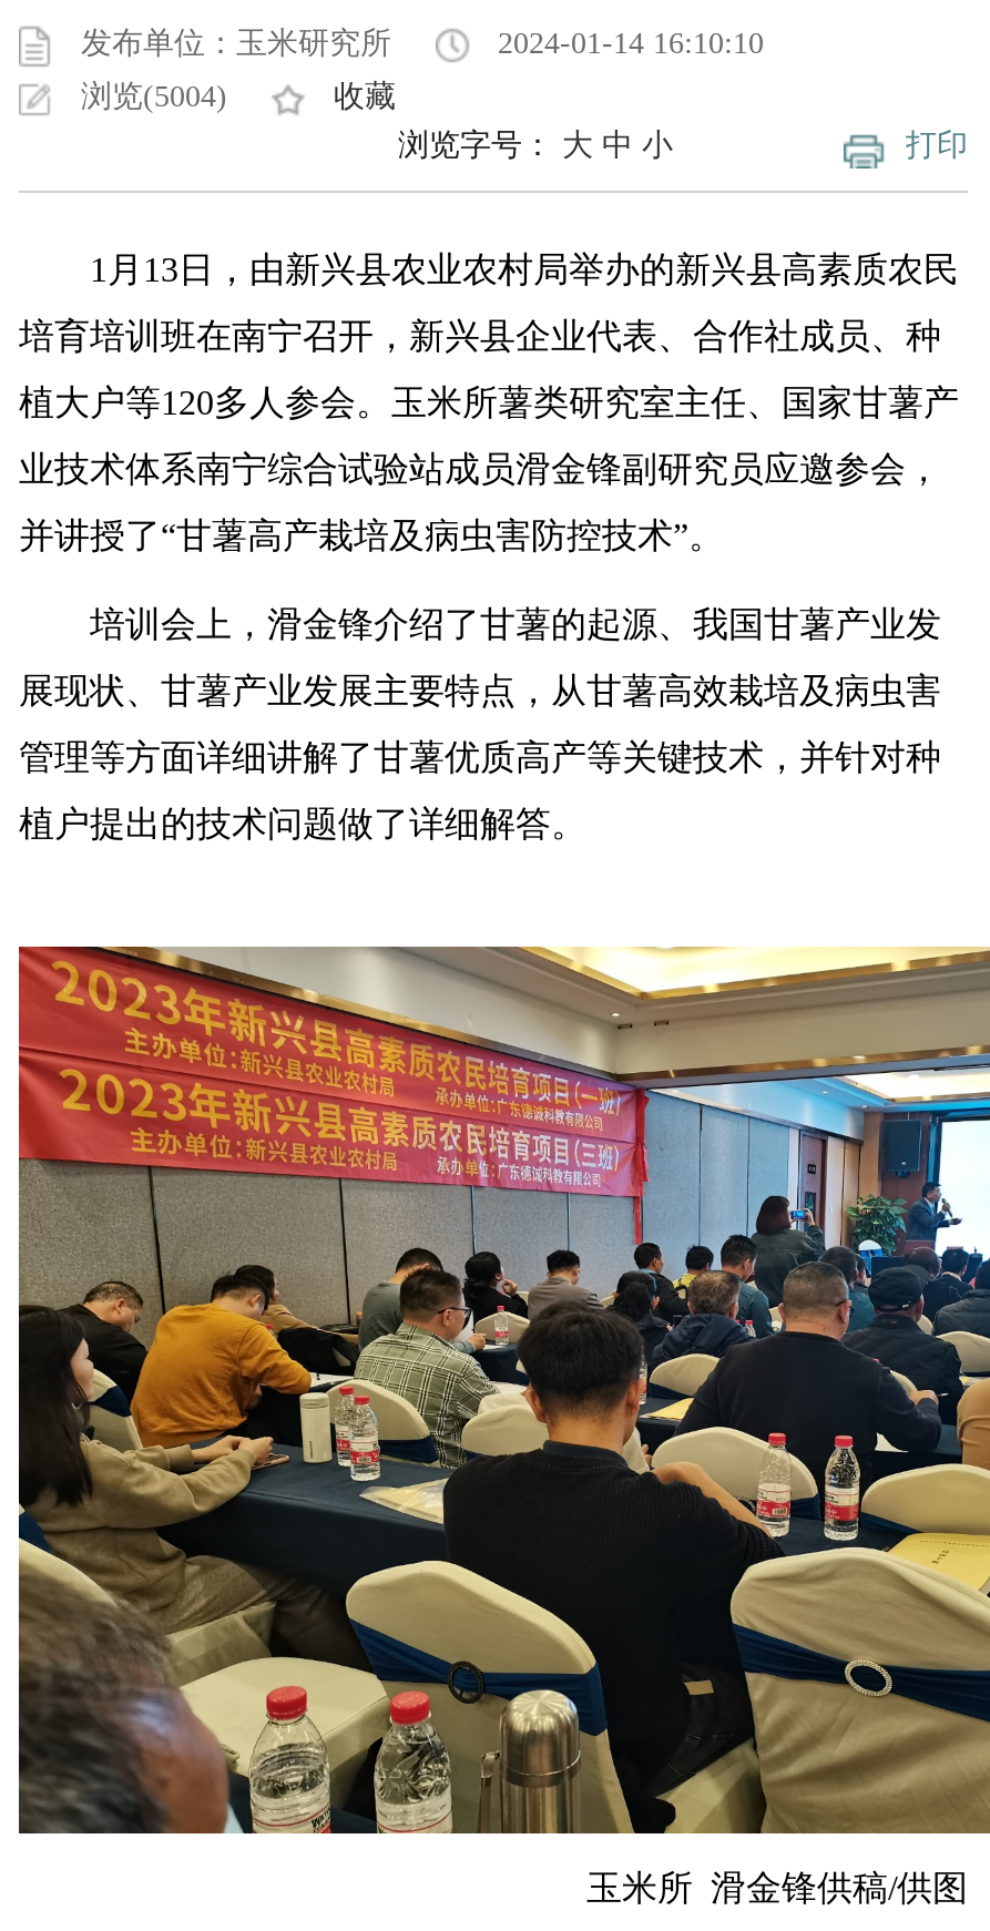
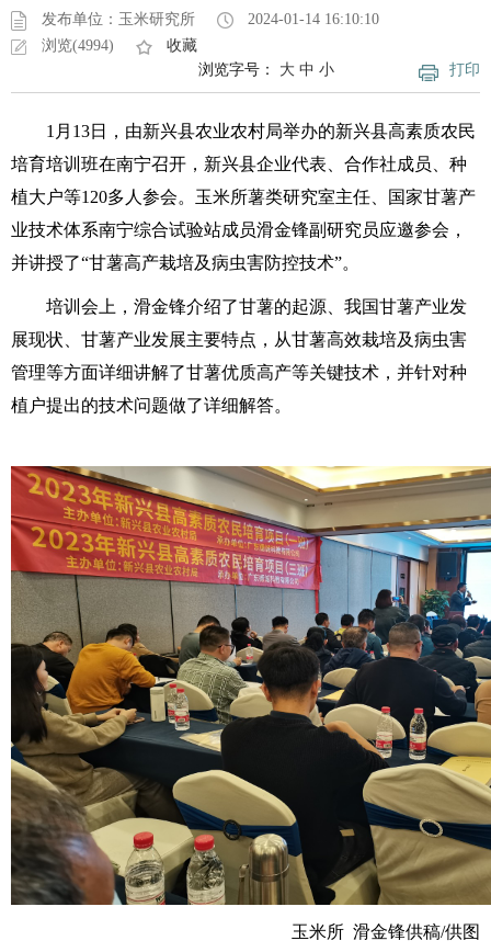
- 浏览(5004)
+ 浏览(4994)
